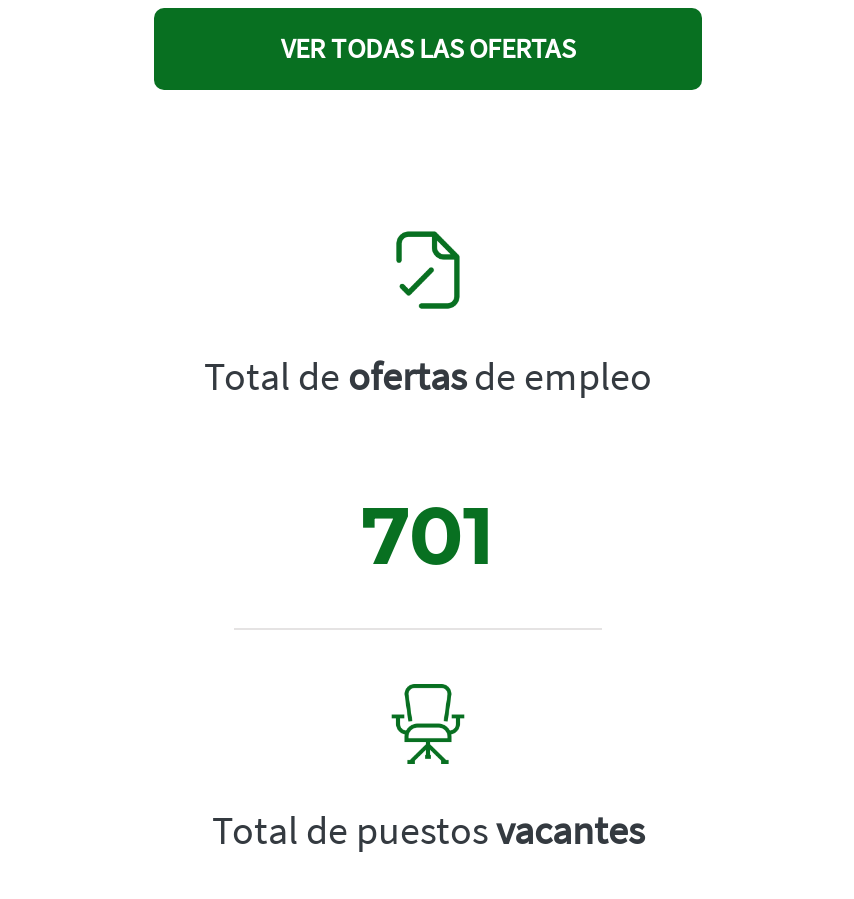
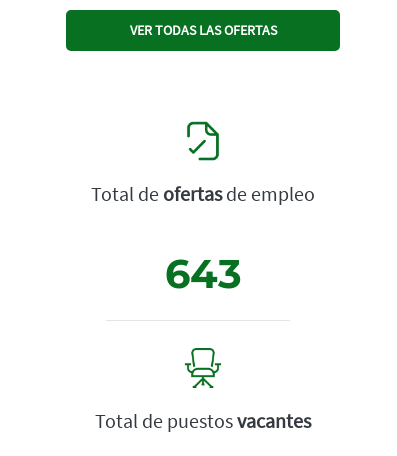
- 701
+ 643
